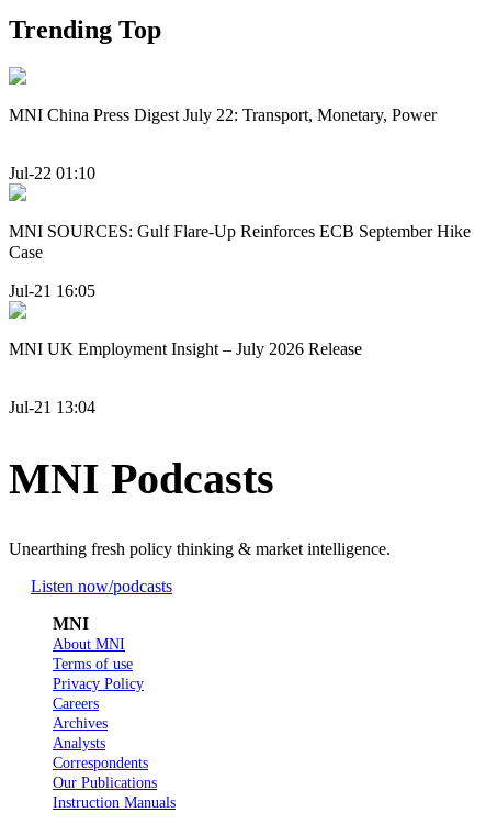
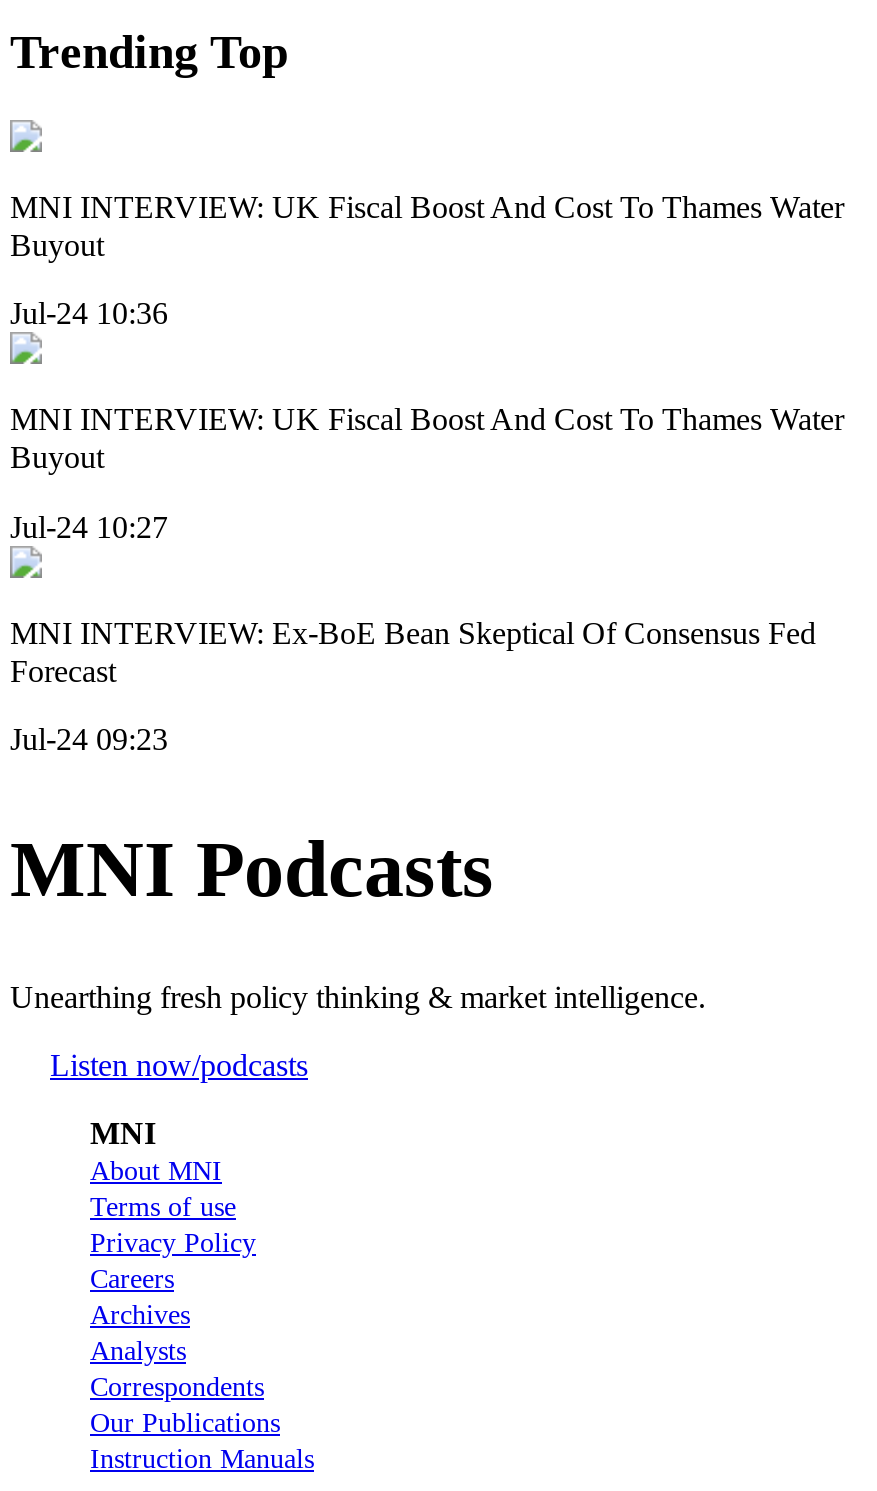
- MNI China Press Digest July 22: Transport, Monetary, Power
+ MNI INTERVIEW: UK Fiscal Boost And Cost To Thames Water
+ Buyout

- Jul-22 01:10
+ Jul-24 10:36

- MNI SOURCES: Gulf Flare-Up Reinforces ECB September Hike
- Case
+ MNI INTERVIEW: UK Fiscal Boost And Cost To Thames Water
+ Buyout

- Jul-21 16:05
+ Jul-24 10:27

- MNI UK Employment Insight – July 2026 Release
+ MNI INTERVIEW: Ex-BoE Bean Skeptical Of Consensus Fed
+ Forecast

- Jul-21 13:04
+ Jul-24 09:23
